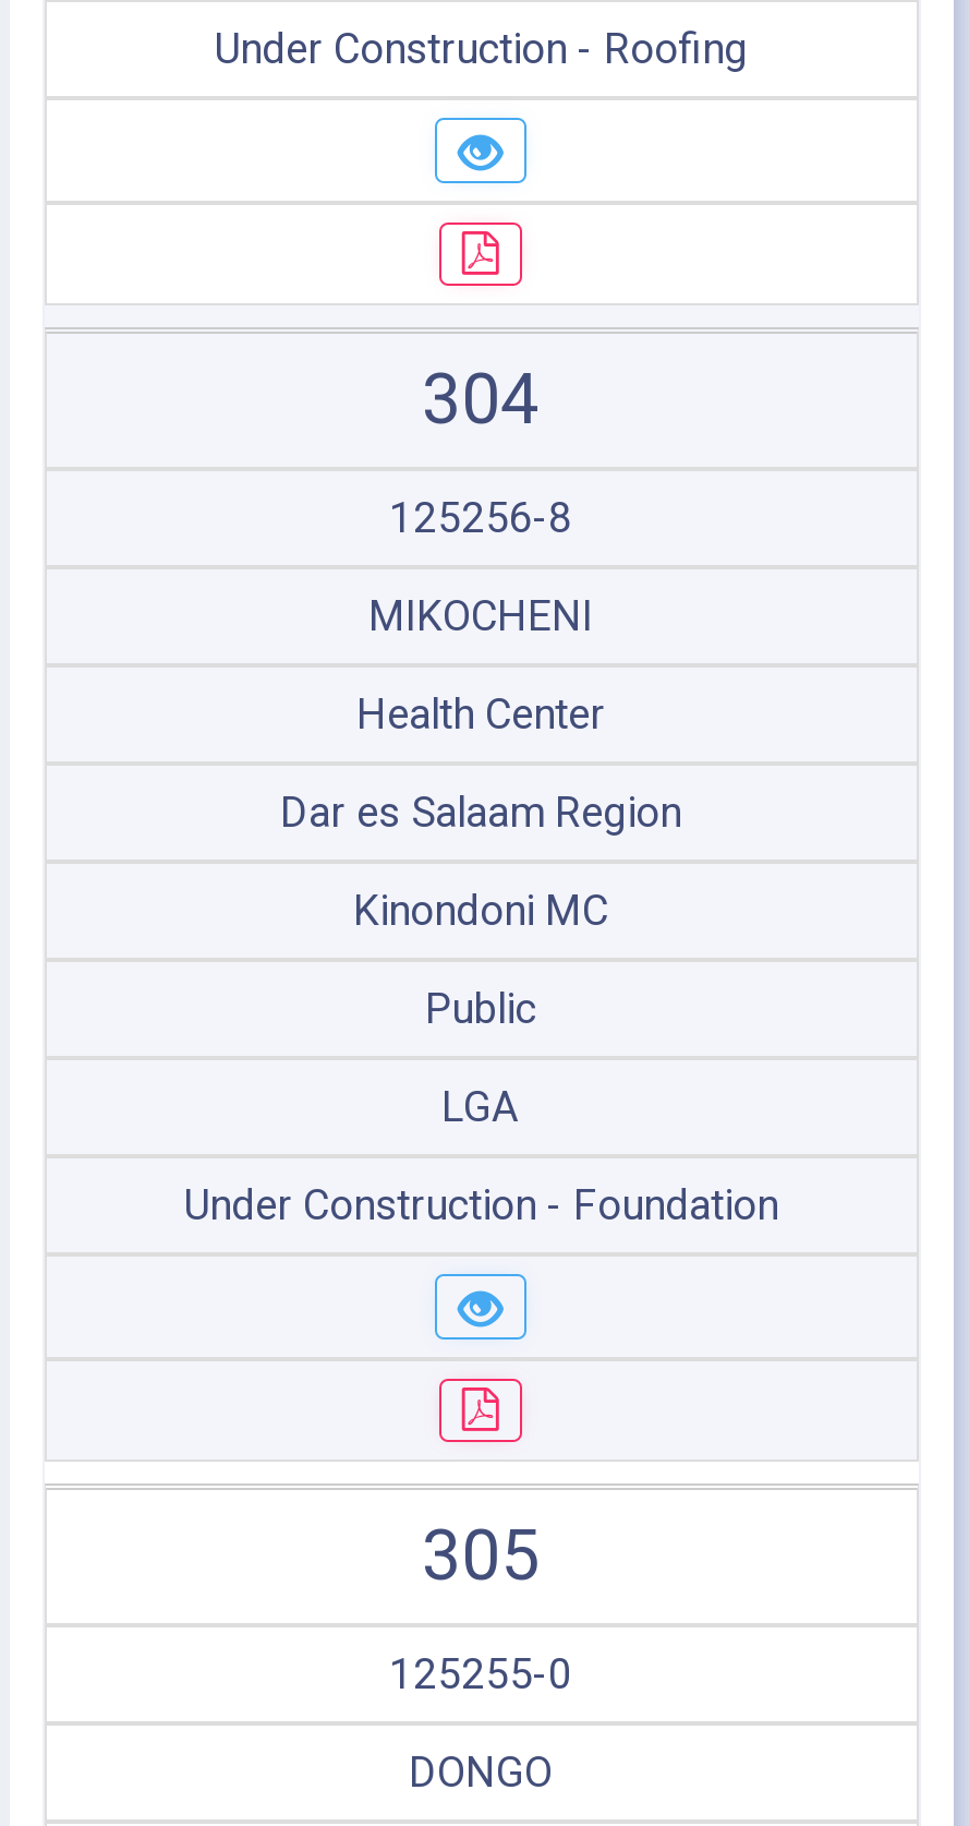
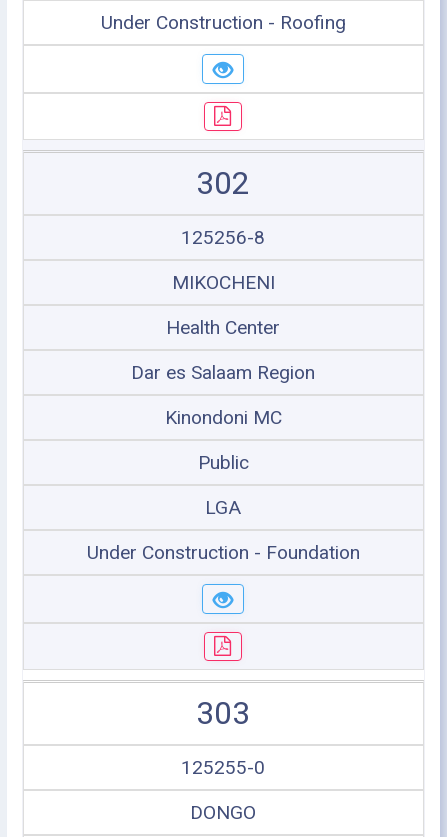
- 304
+ 302

- 305
+ 303
